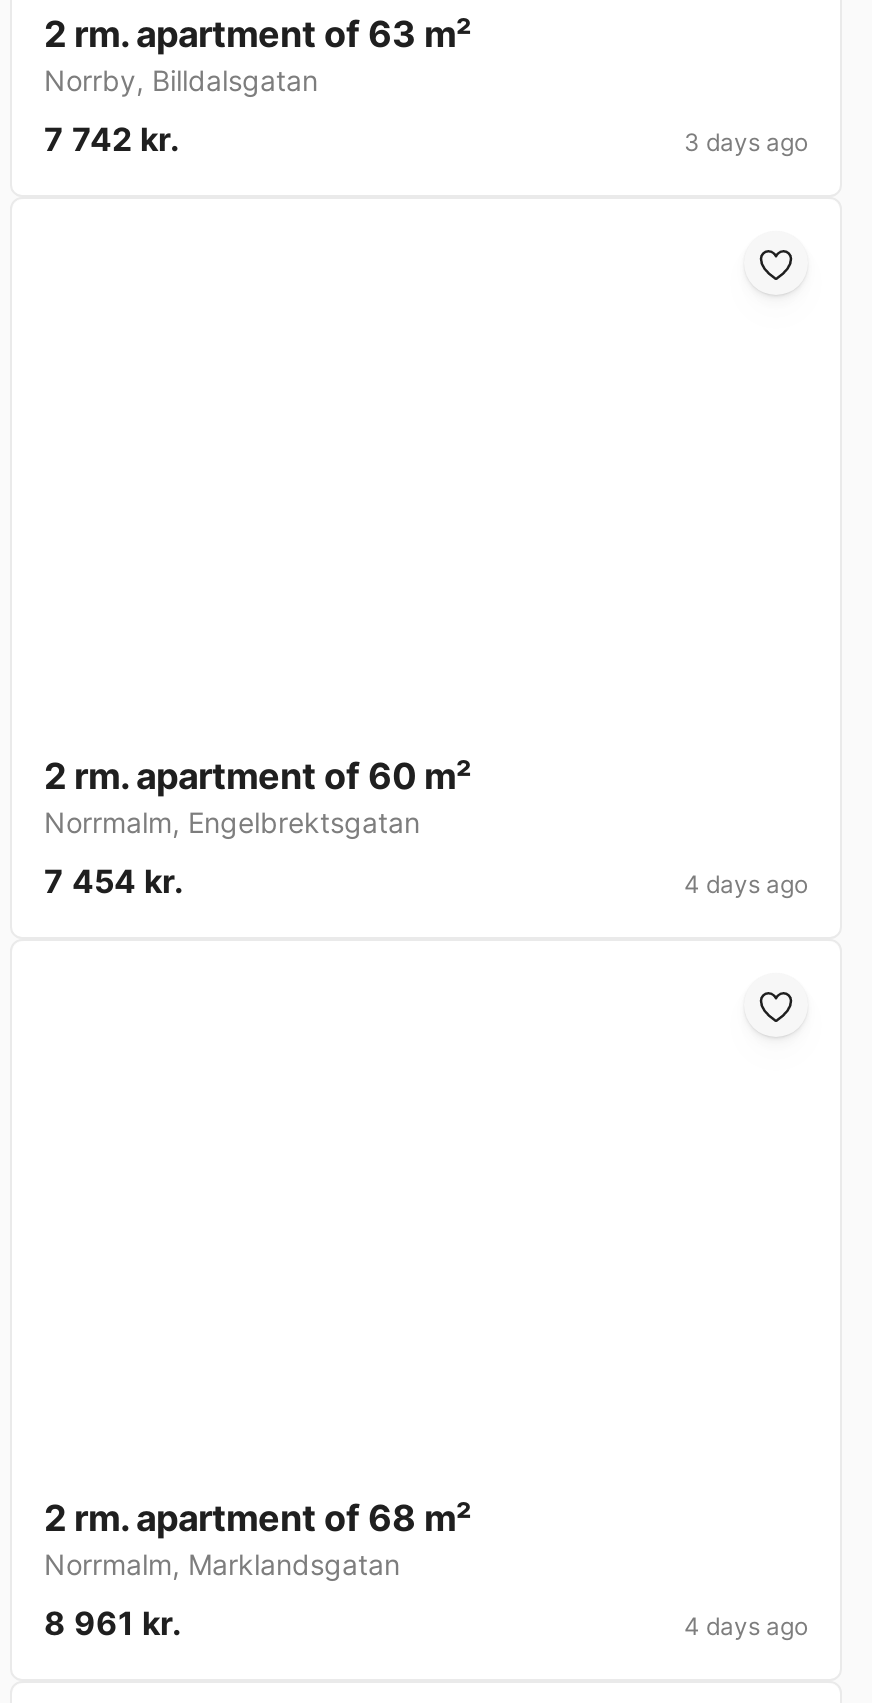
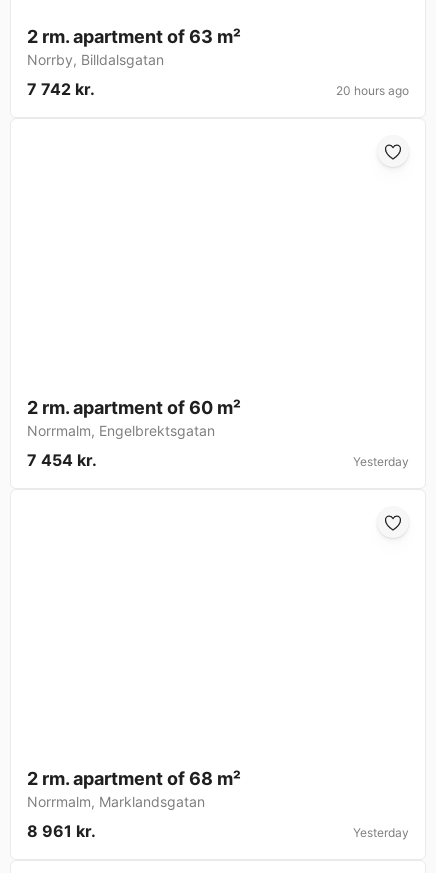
- 3 days ago
+ 20 hours ago

- 4 days ago
+ Yesterday

- 4 days ago
+ Yesterday
